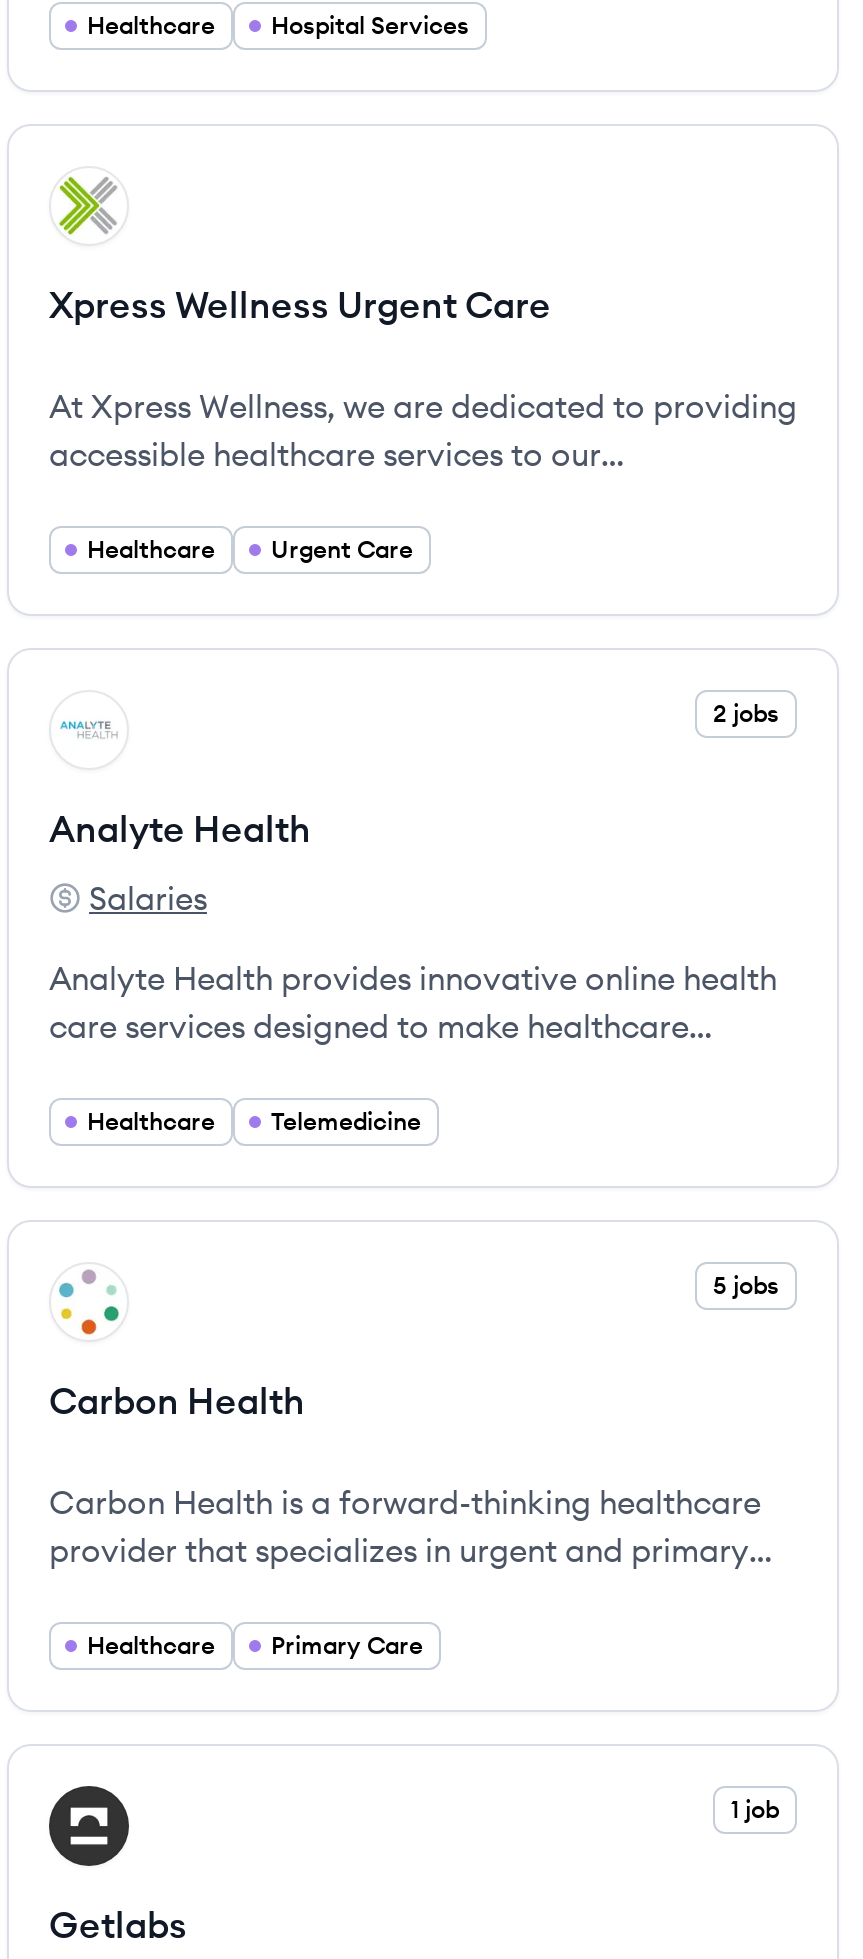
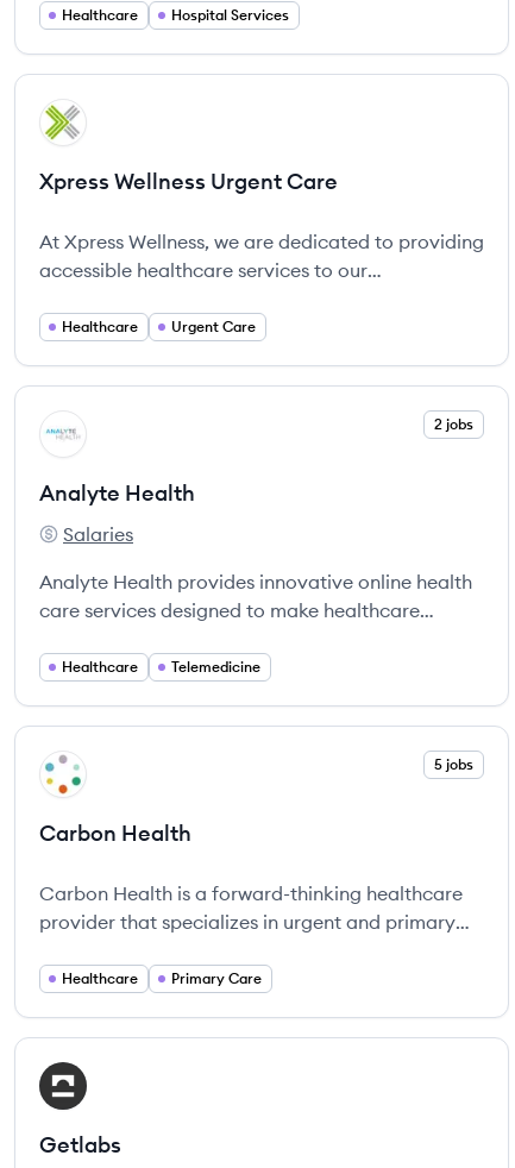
- 1 job
